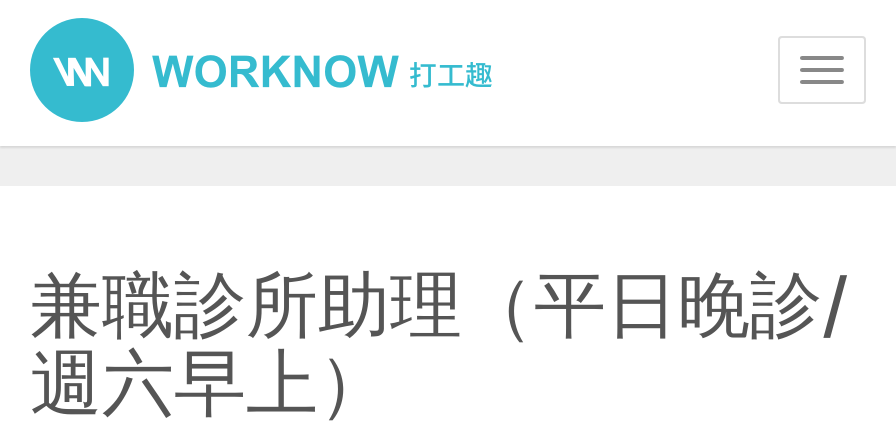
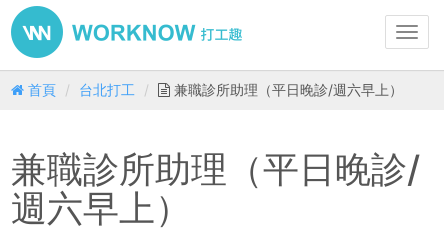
+ 首頁
+ 台北打工
+ 兼職診所助理（平日晚診/週六早上）
